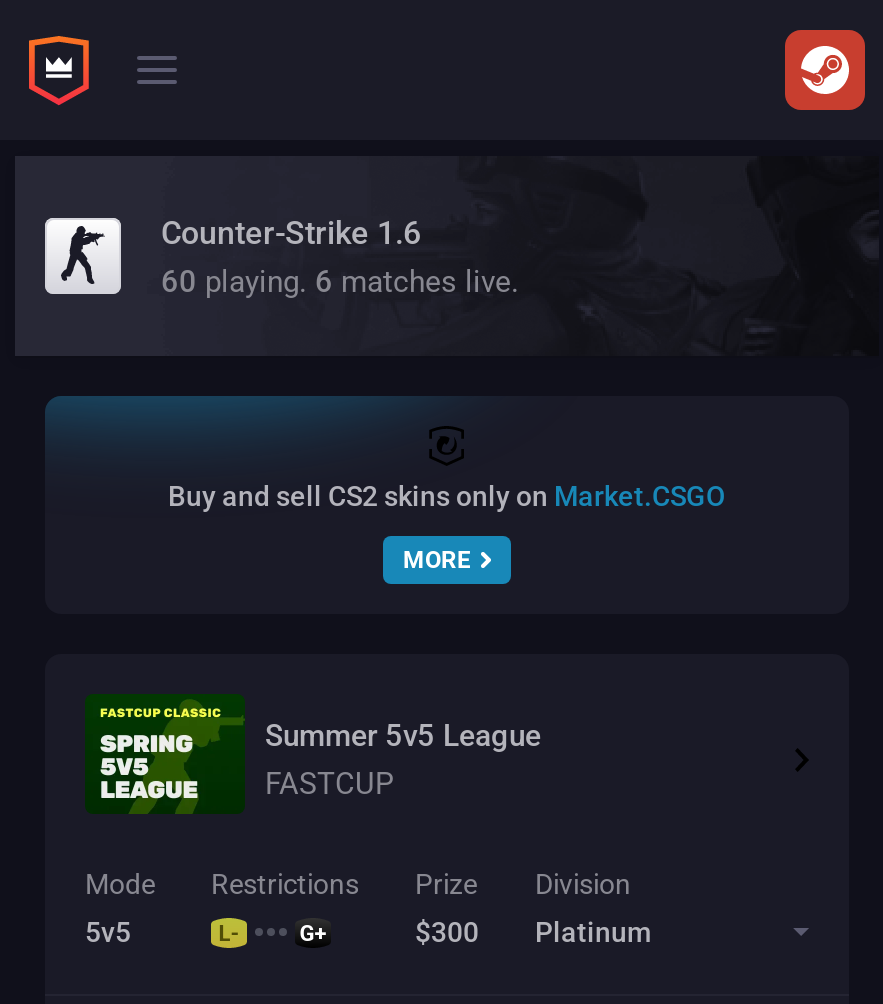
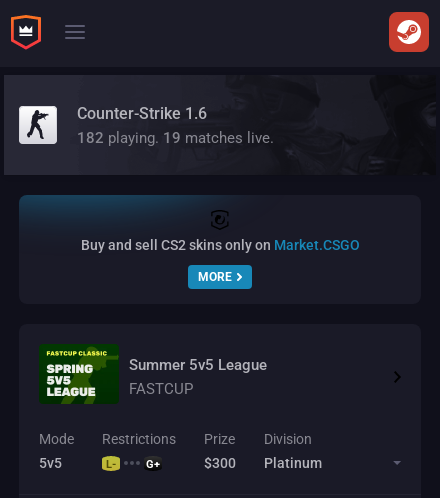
- 60 playing. 6 matches live.
+ 182 playing. 19 matches live.
